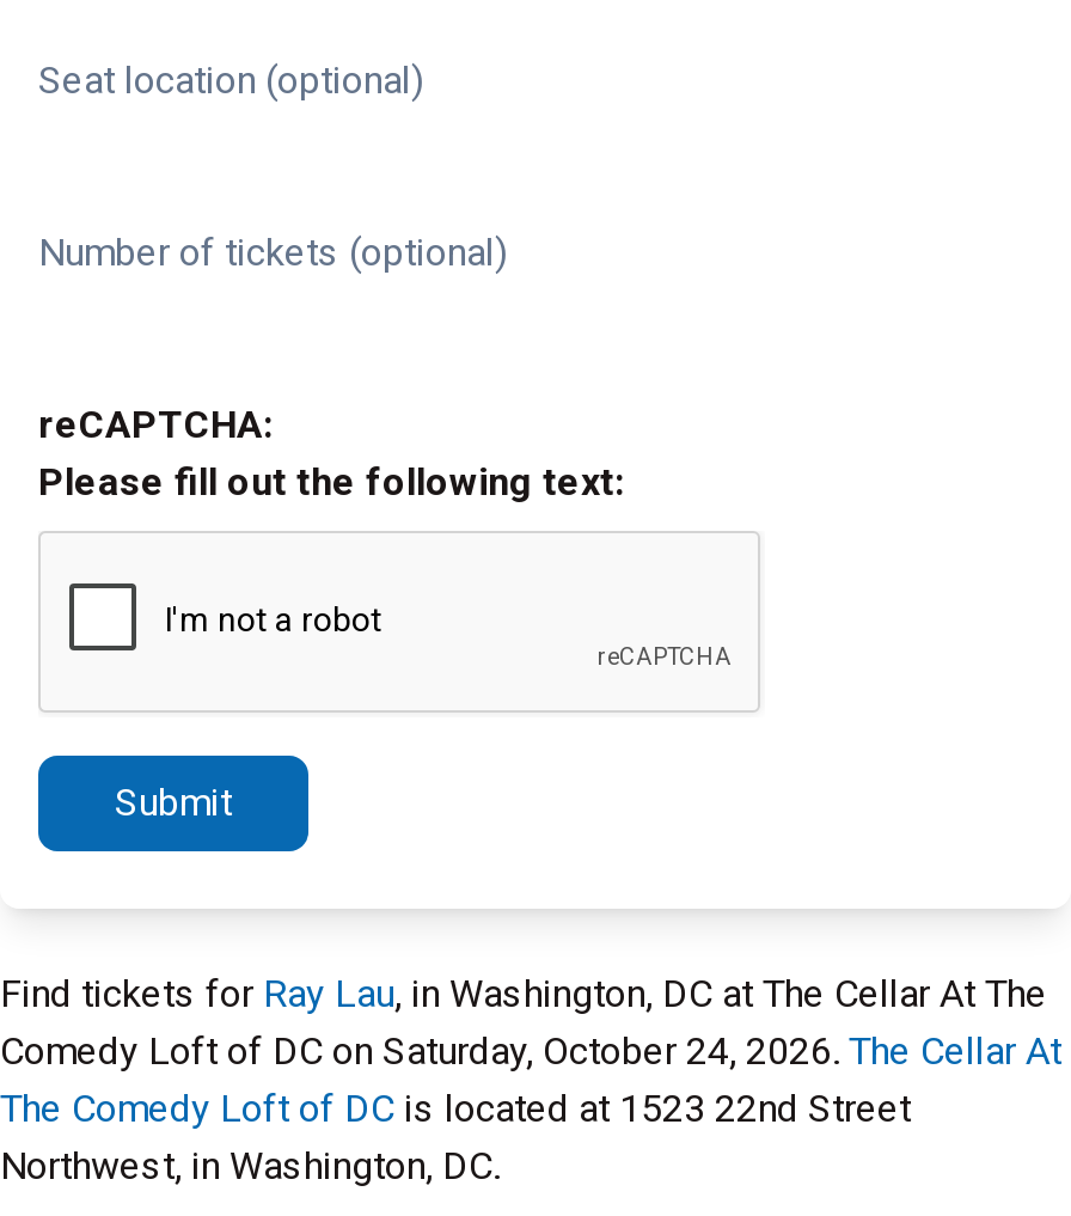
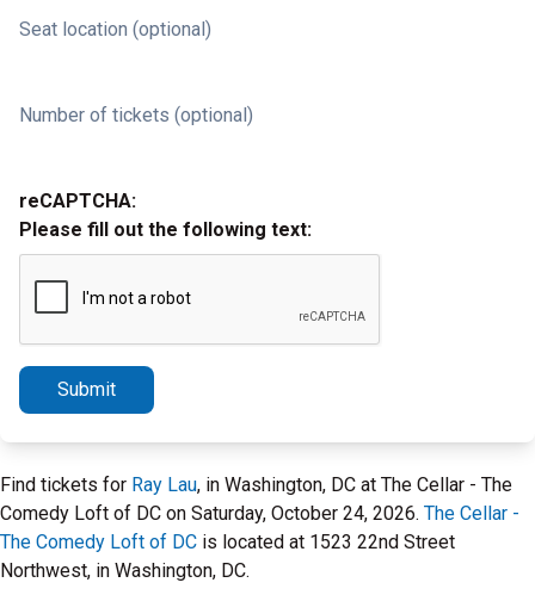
- Find tickets for Ray Lau, in Washington, DC at The Cellar At The
+ Find tickets for Ray Lau, in Washington, DC at The Cellar - The

- Comedy Loft of DC on Saturday, October 24, 2026. The Cellar At
+ Comedy Loft of DC on Saturday, October 24, 2026. The Cellar -
